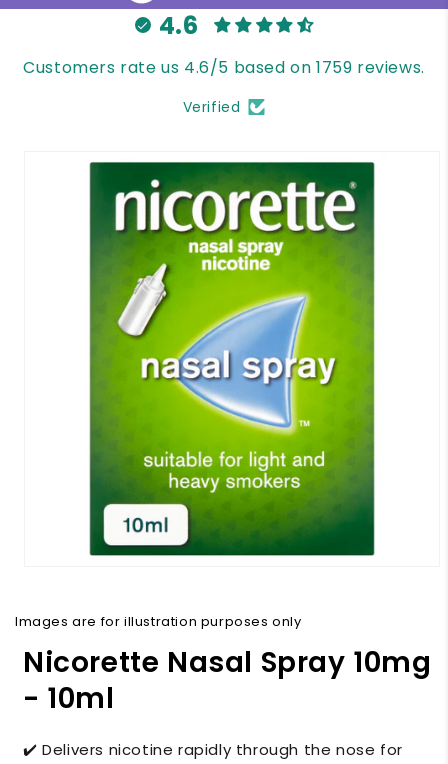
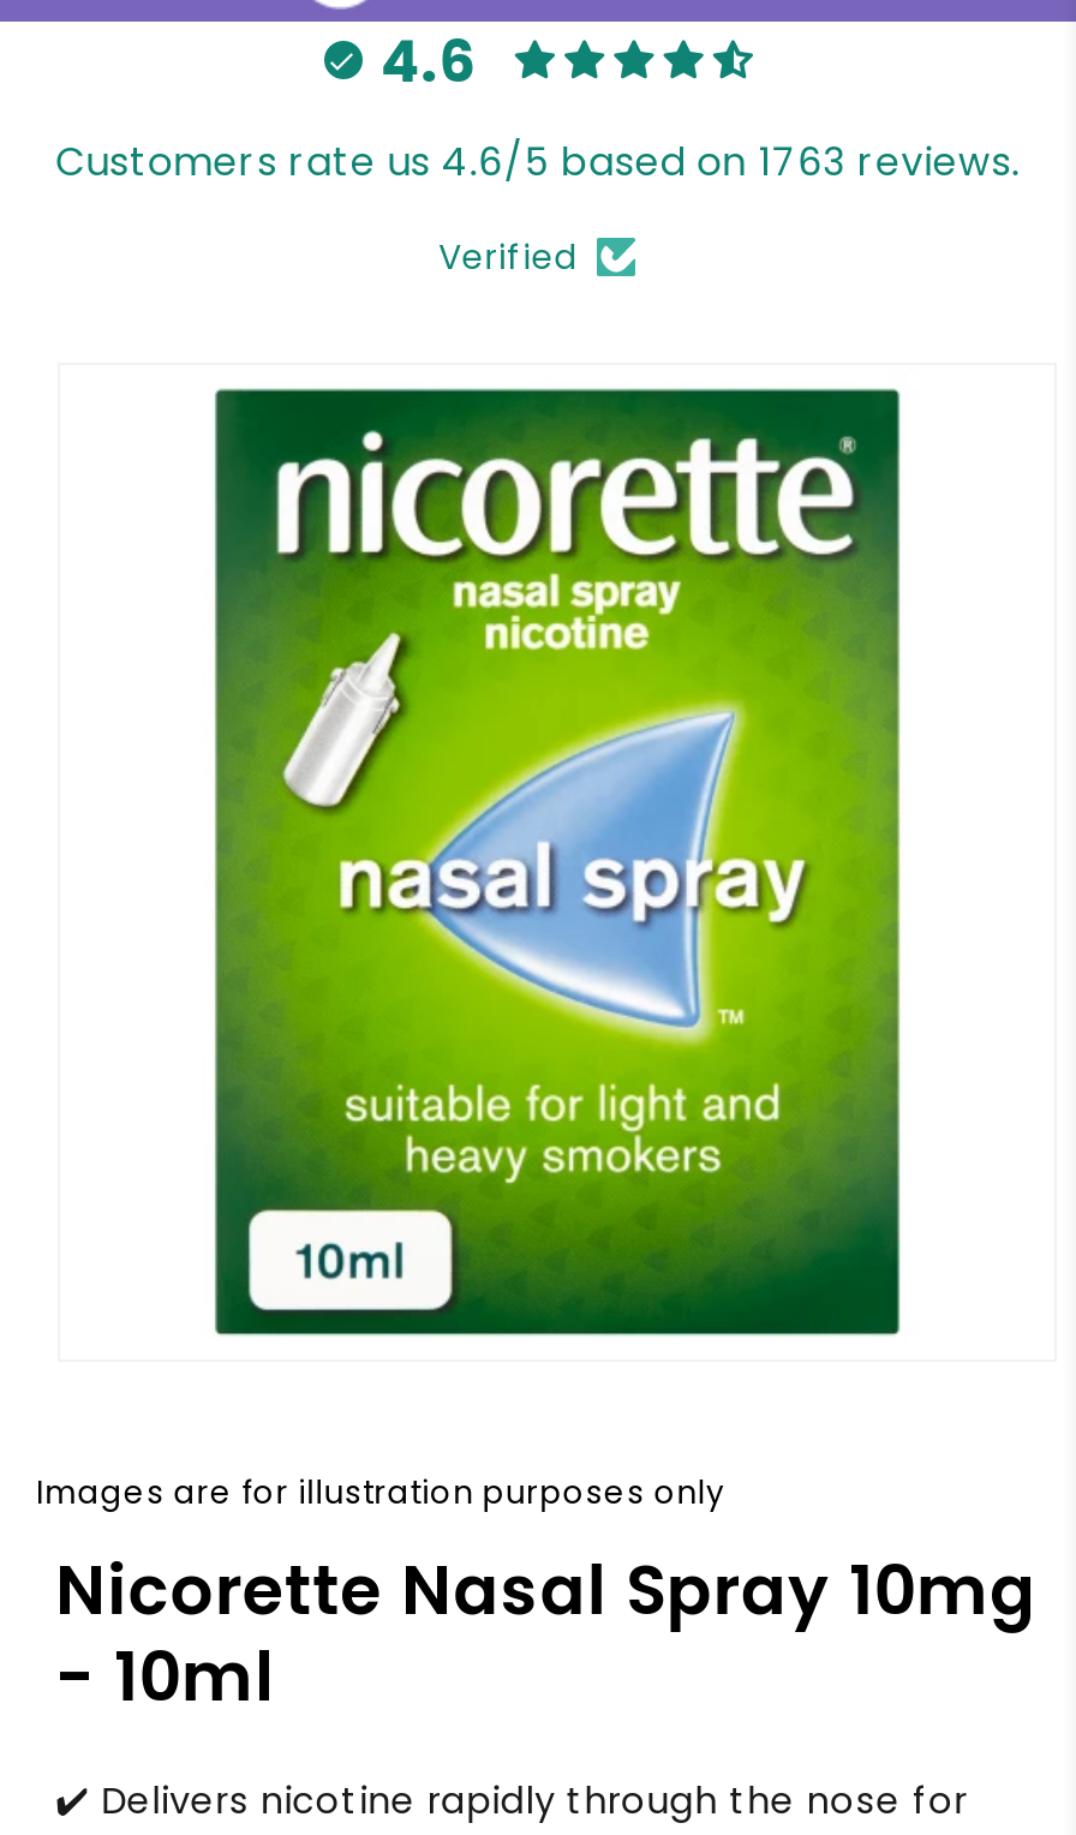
- Customers rate us 4.6/5 based on 1759 reviews.
+ Customers rate us 4.6/5 based on 1763 reviews.
